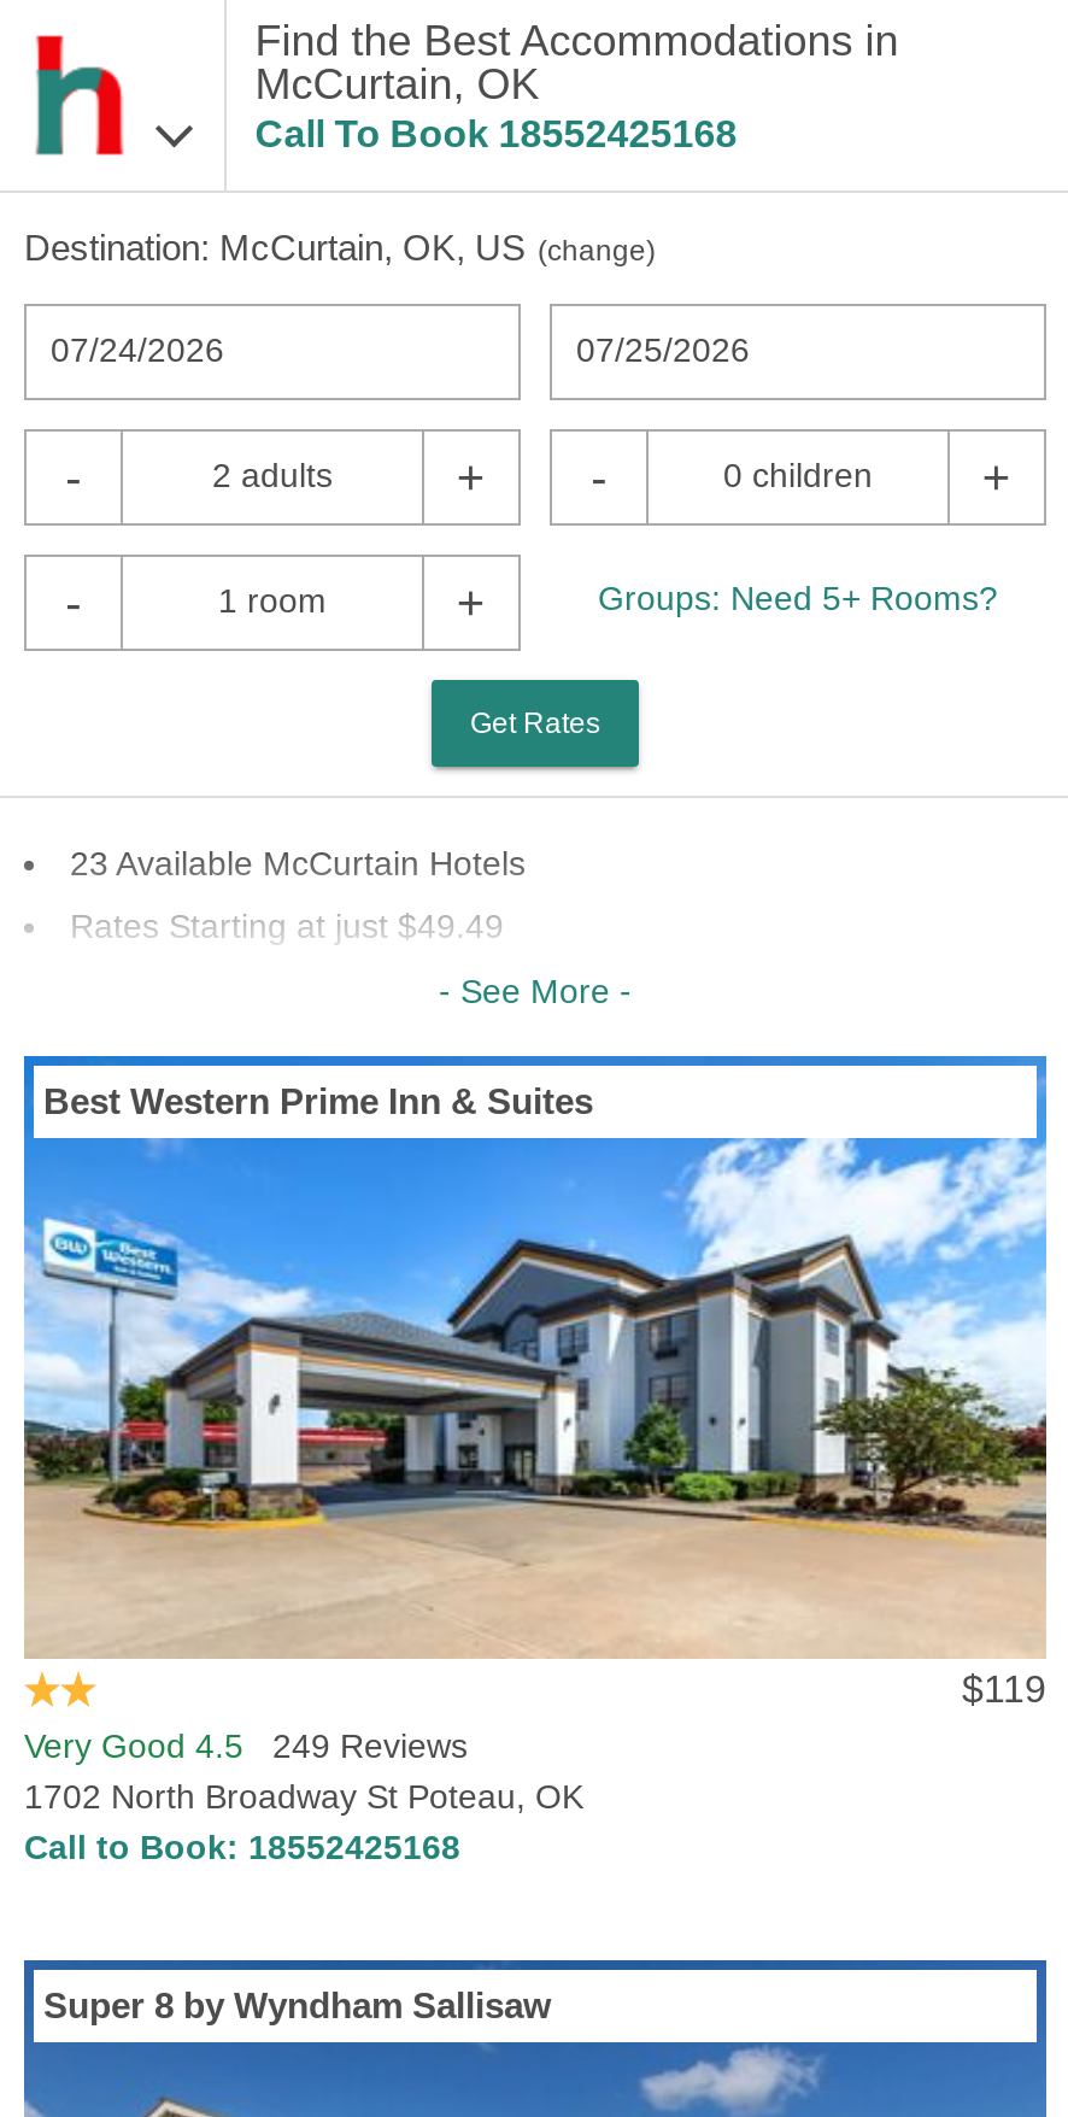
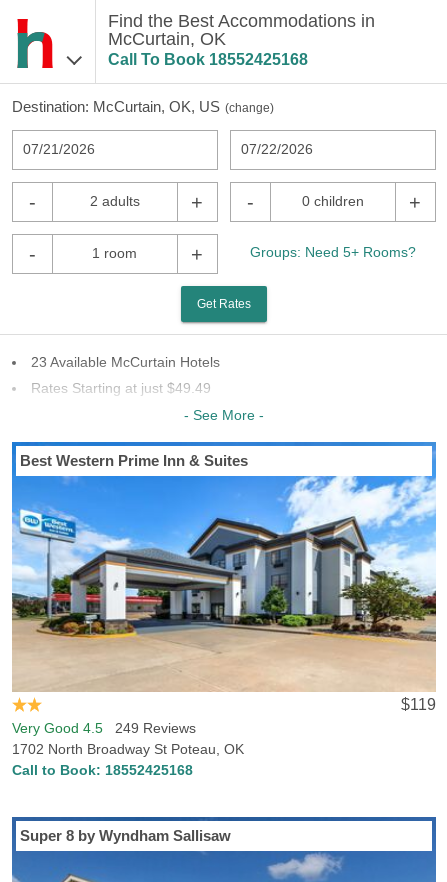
- 07/24/2026
+ 07/21/2026

- 07/25/2026
+ 07/22/2026
